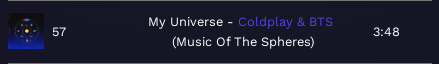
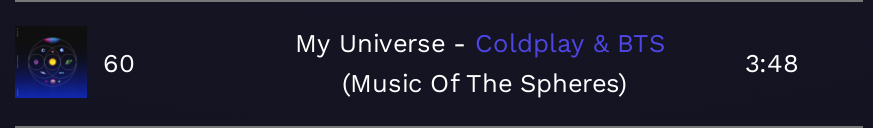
- 57
+ 60
